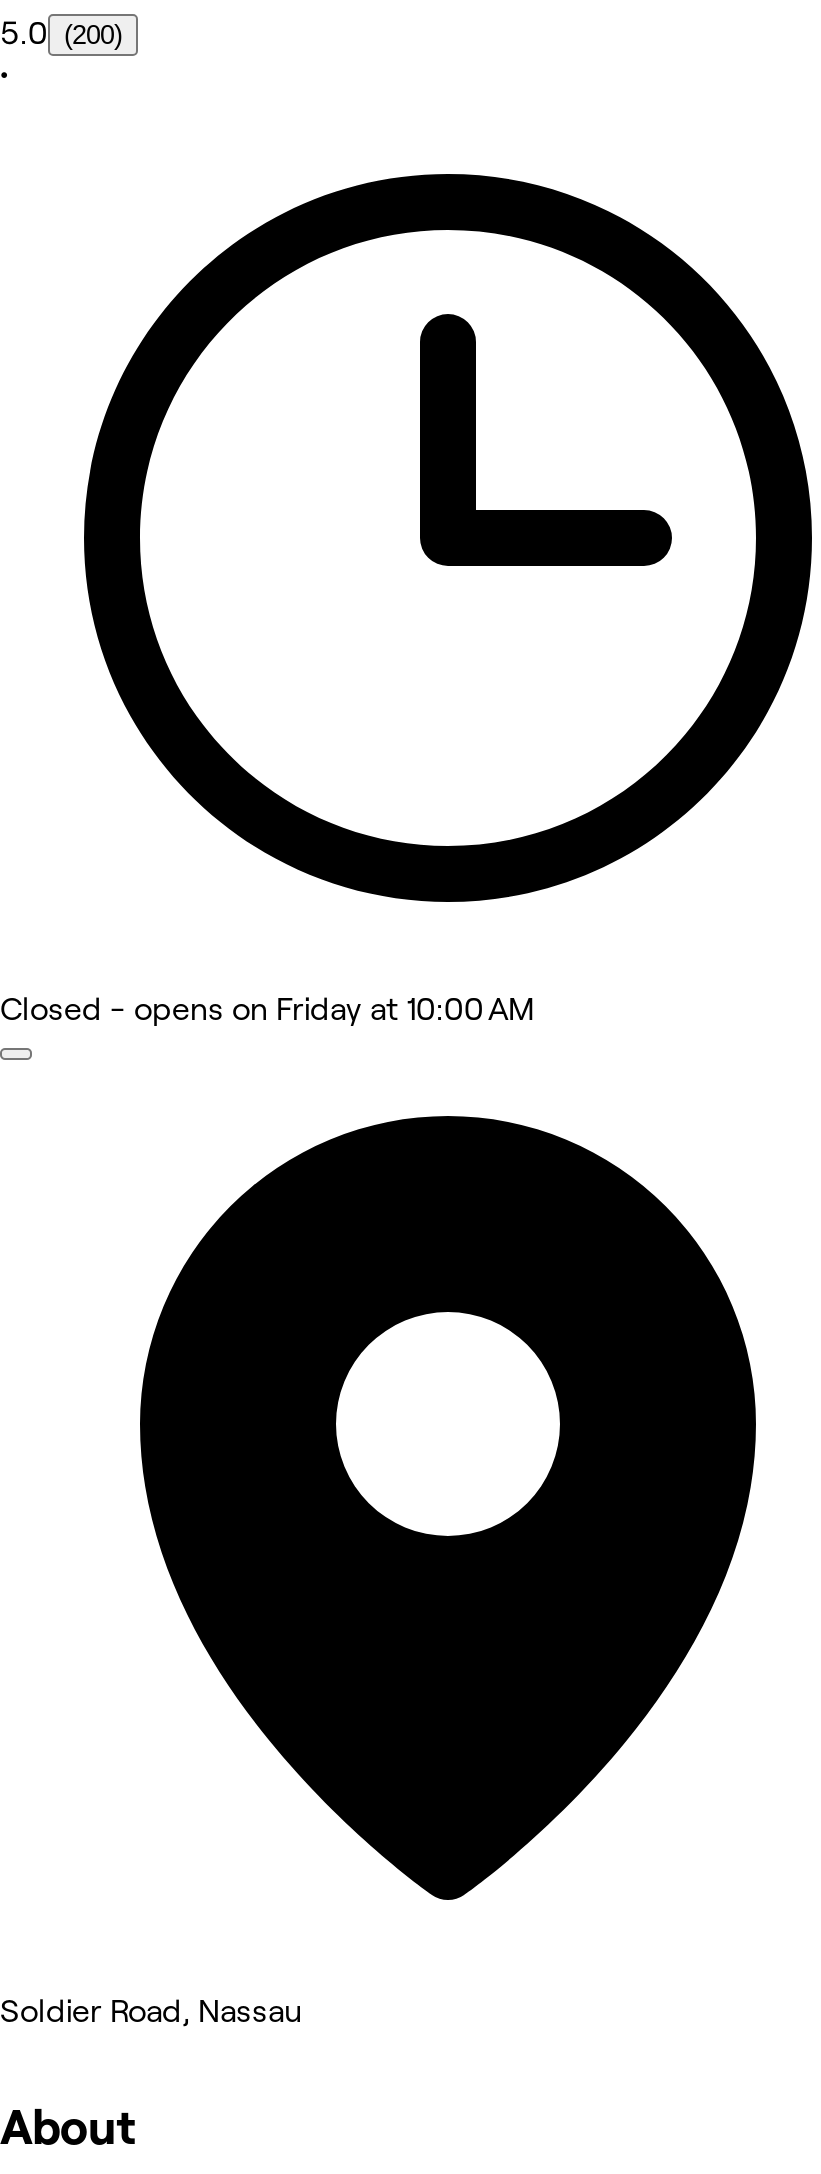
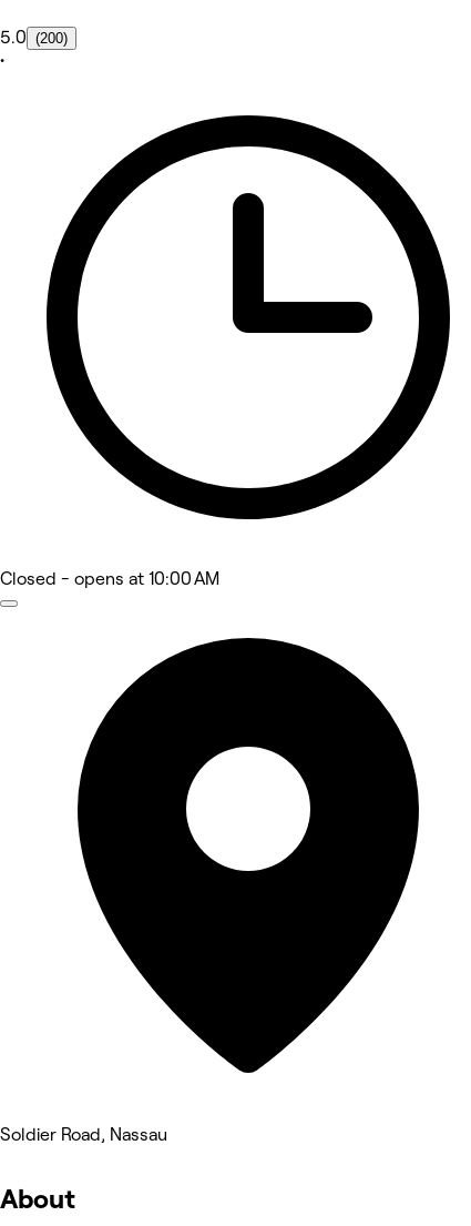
- Closed - opens on Friday at 10:00 AM
+ Closed - opens at 10:00 AM
